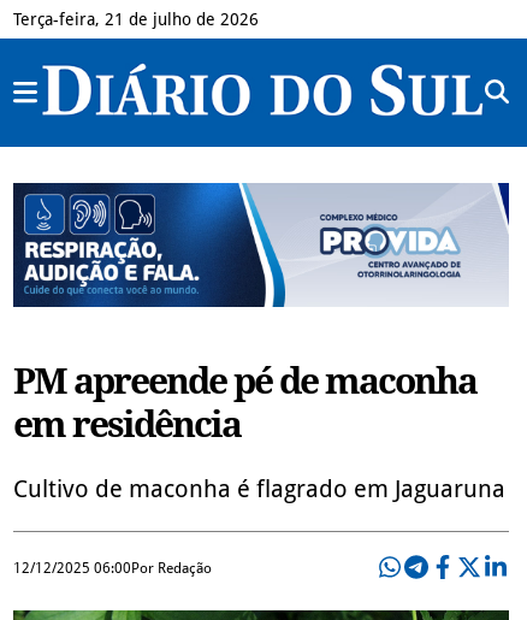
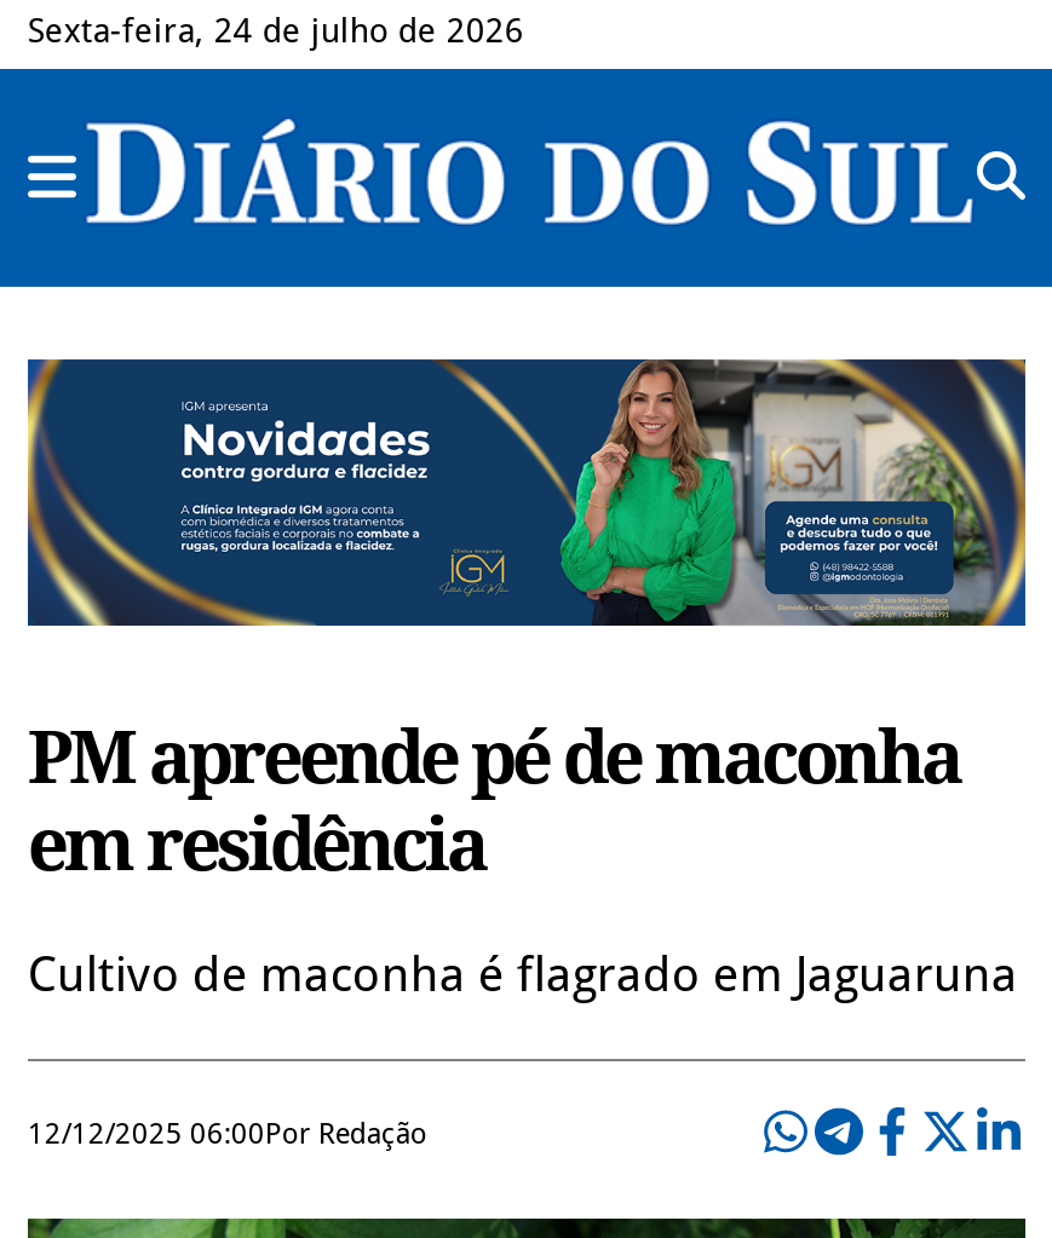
- Terça-feira, 21 de julho de 2026
+ Sexta-feira, 24 de julho de 2026

- [image]
+ [image]
